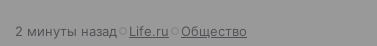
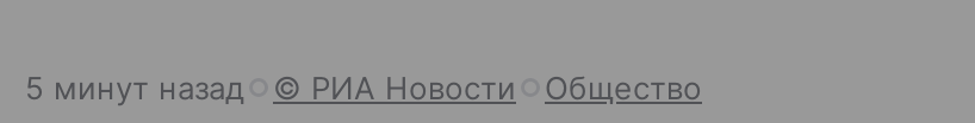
- 2 минуты назад
- Life.ru
+ 5 минут назад
+ © РИА Новости
